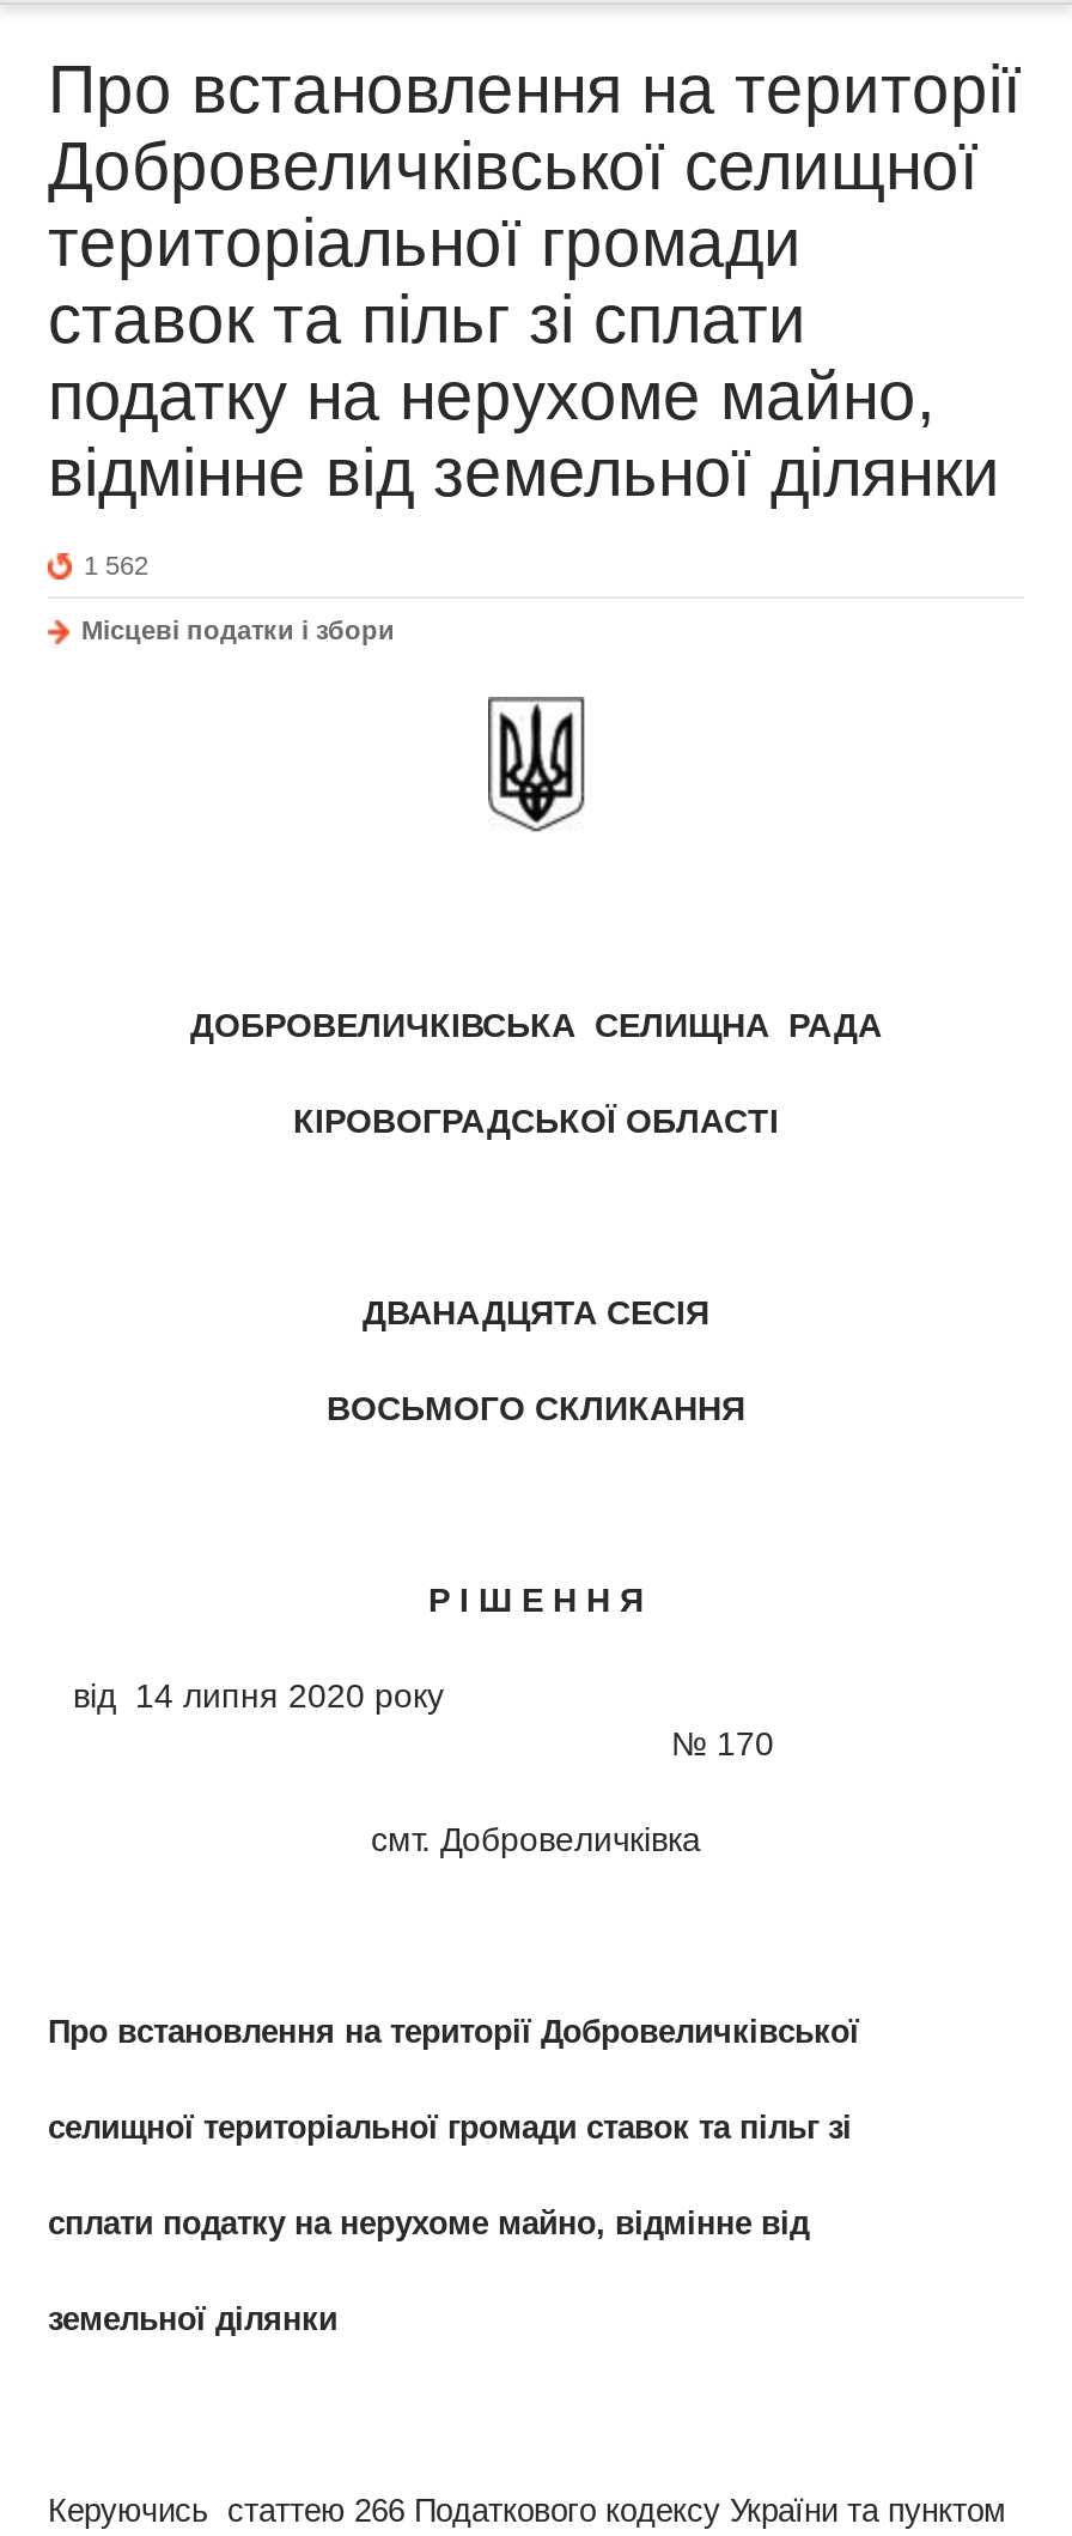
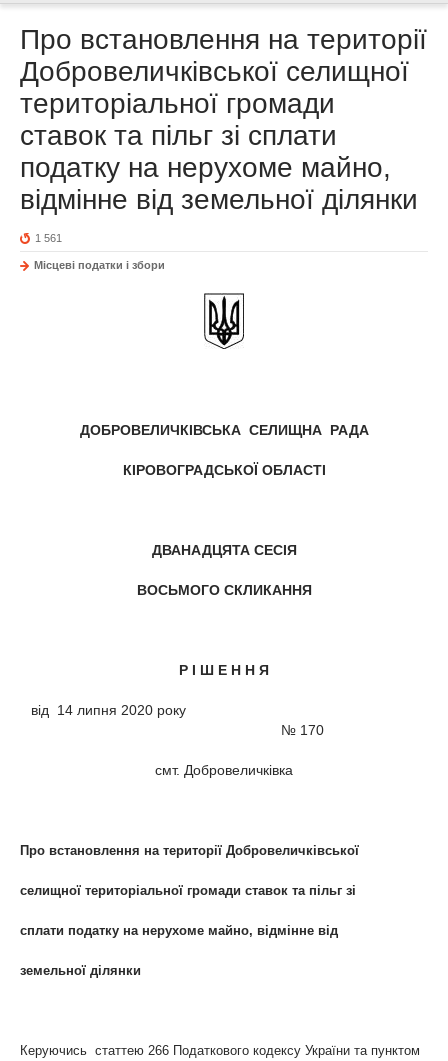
- 1 562
+ 1 561
